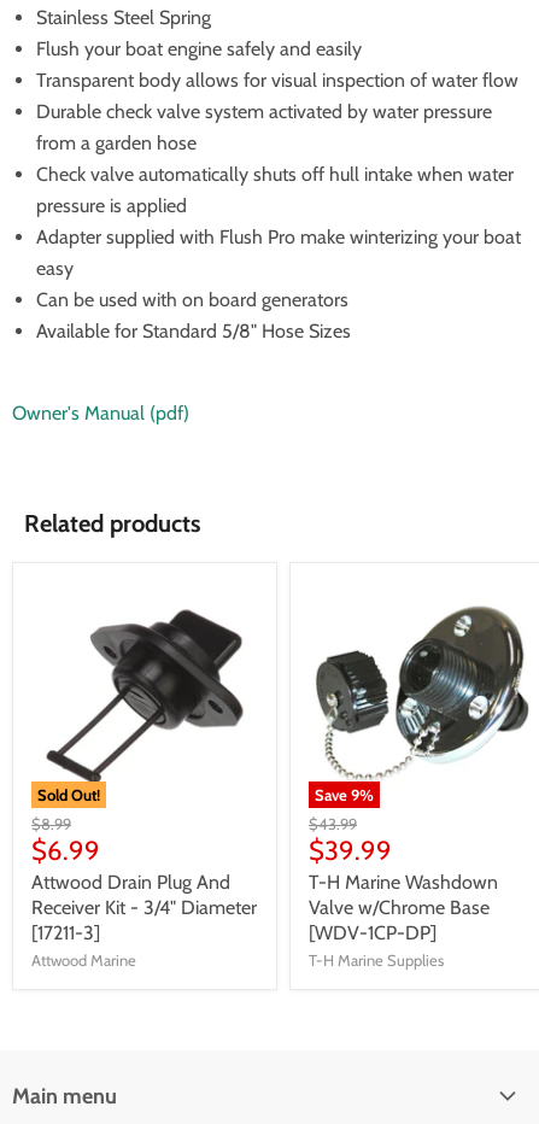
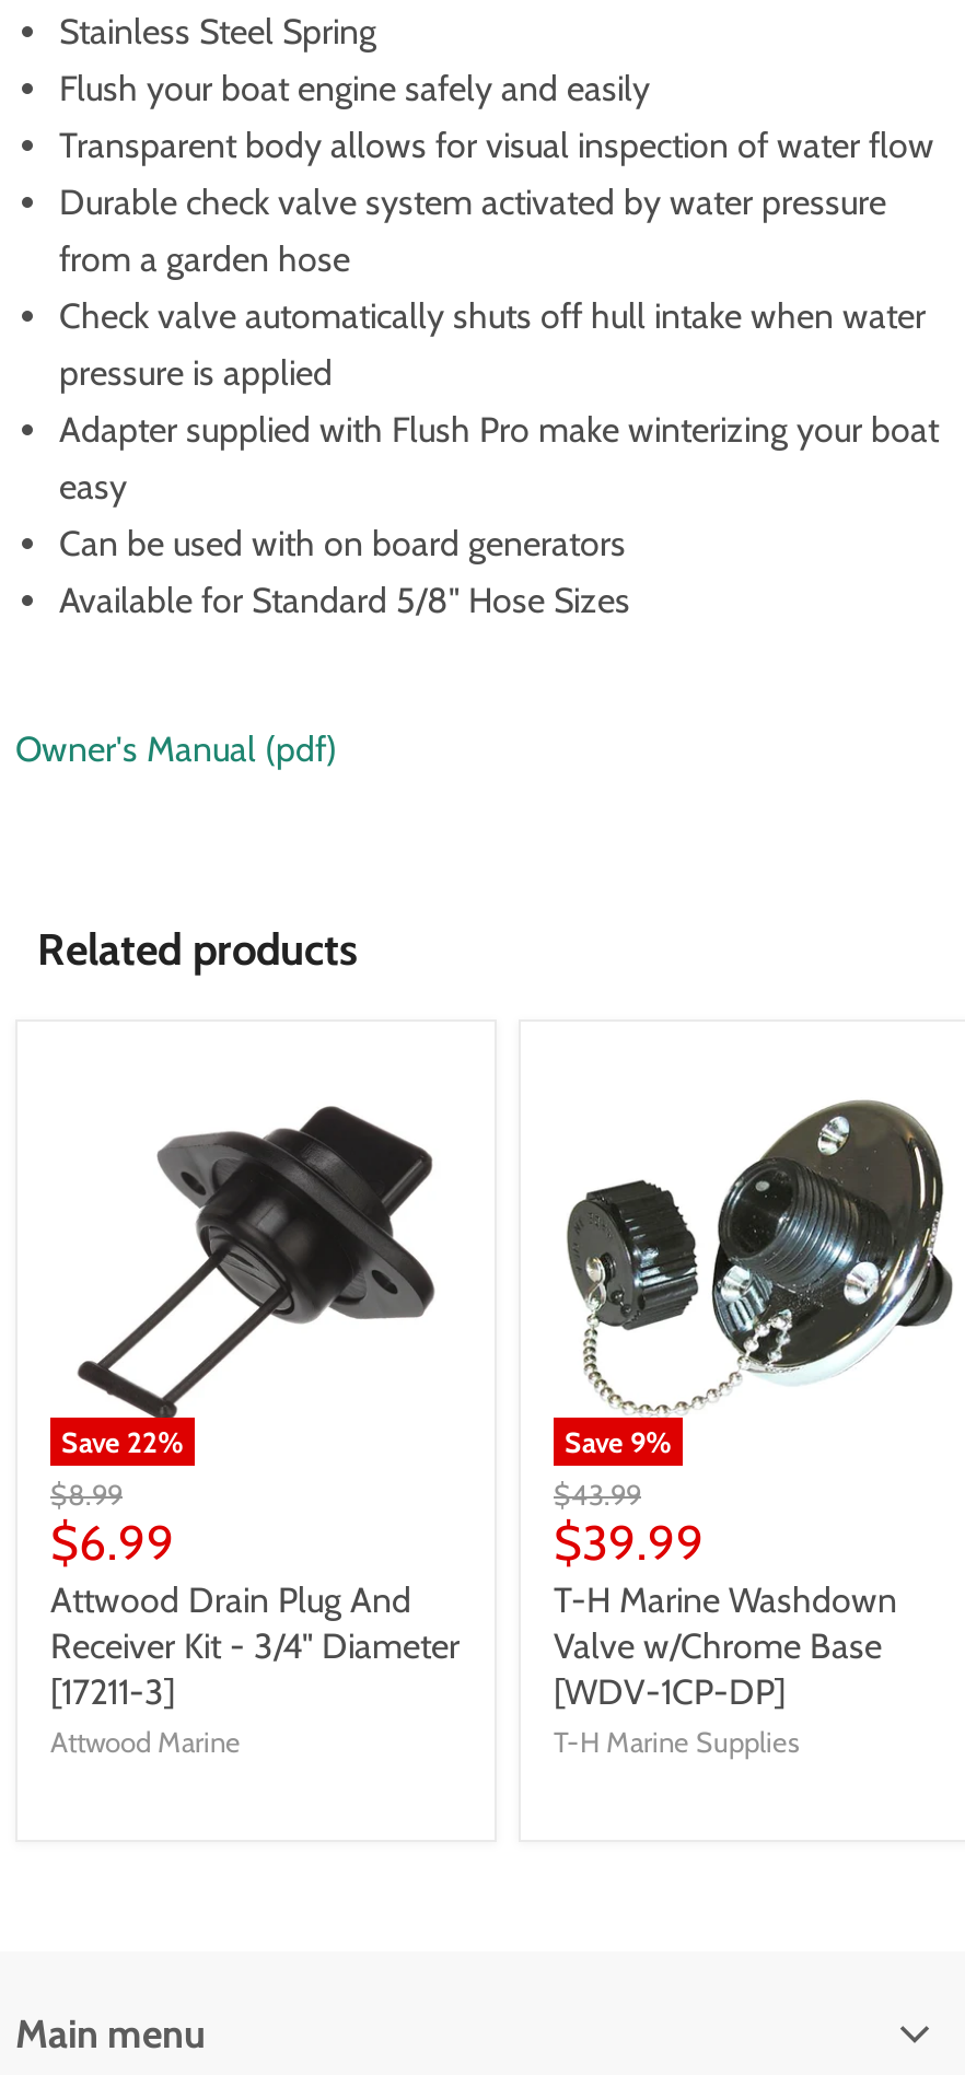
- Sold Out!
+ Save 22%
